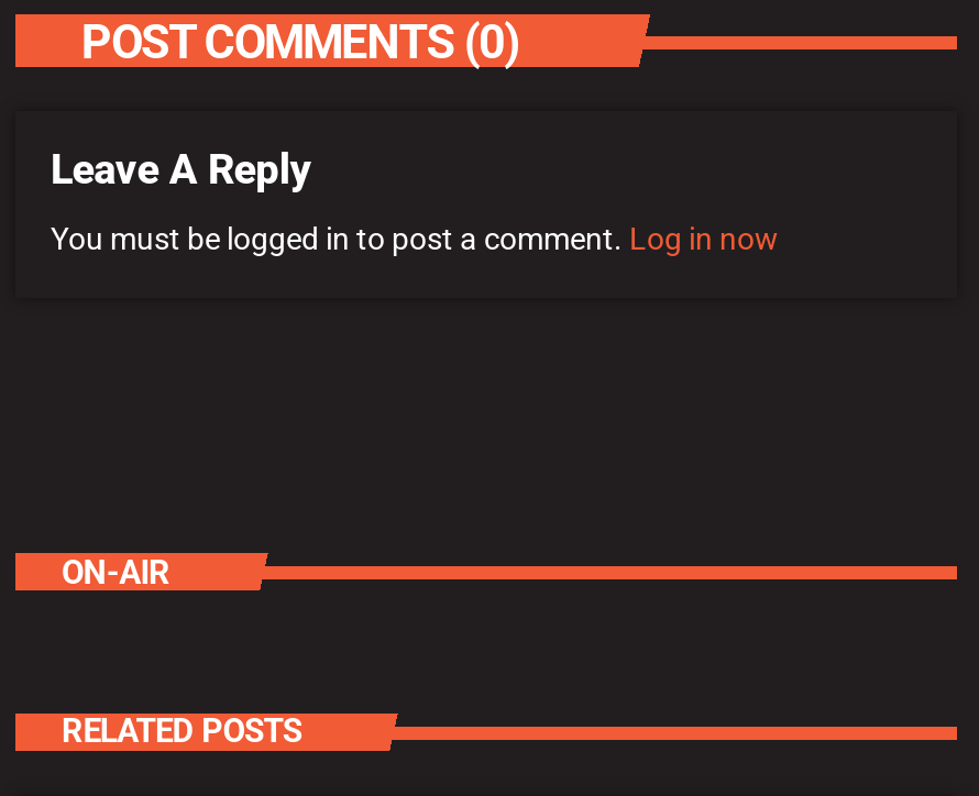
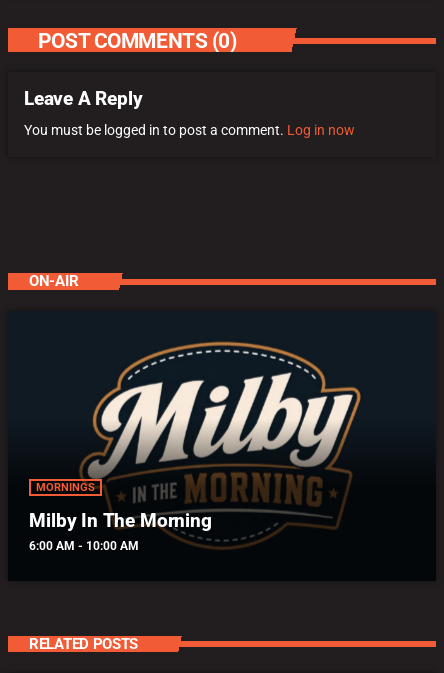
+ [image]
+ MORNINGS
+ Milby In The Morning
+ 6:00 AM - 10:00 AM
